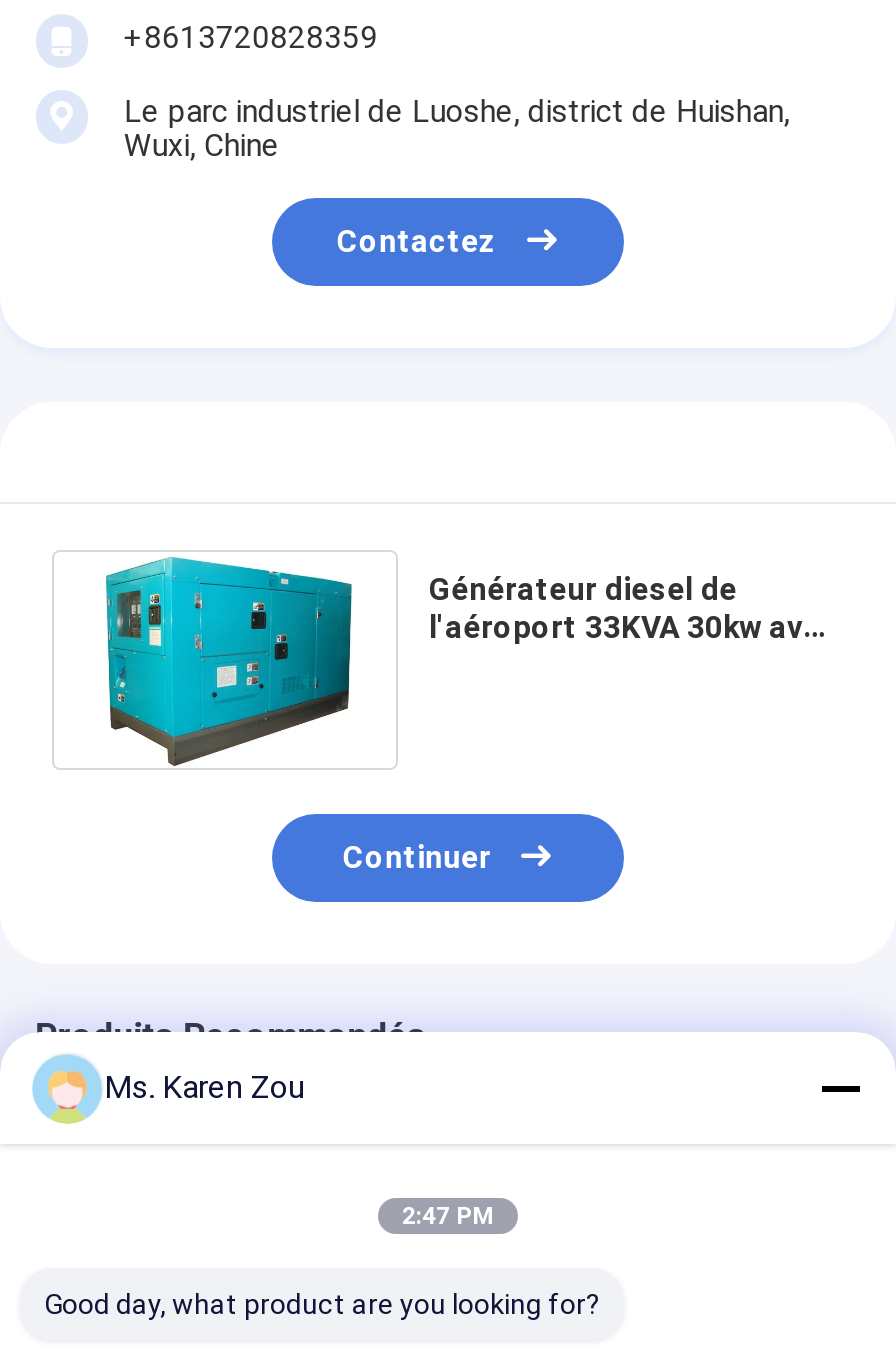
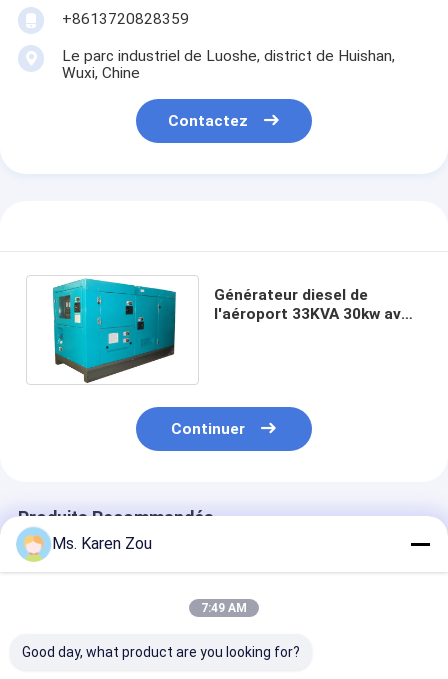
- 2:47 PM
+ 7:49 AM
